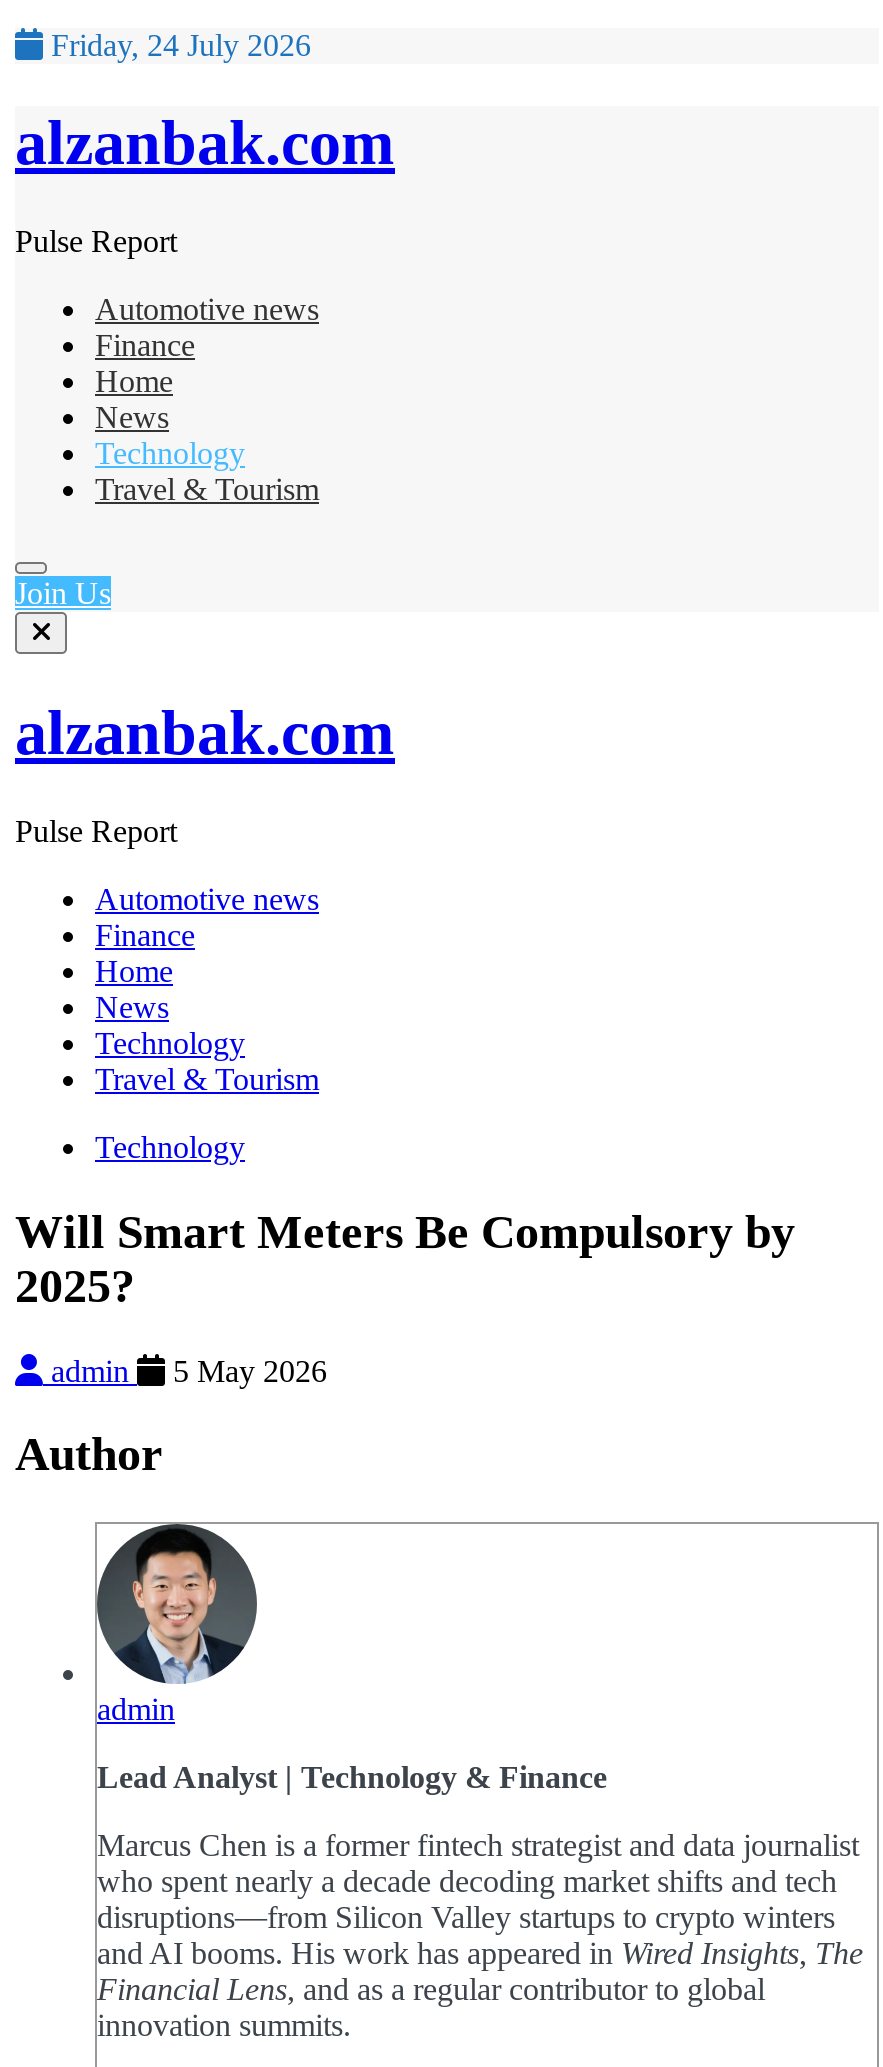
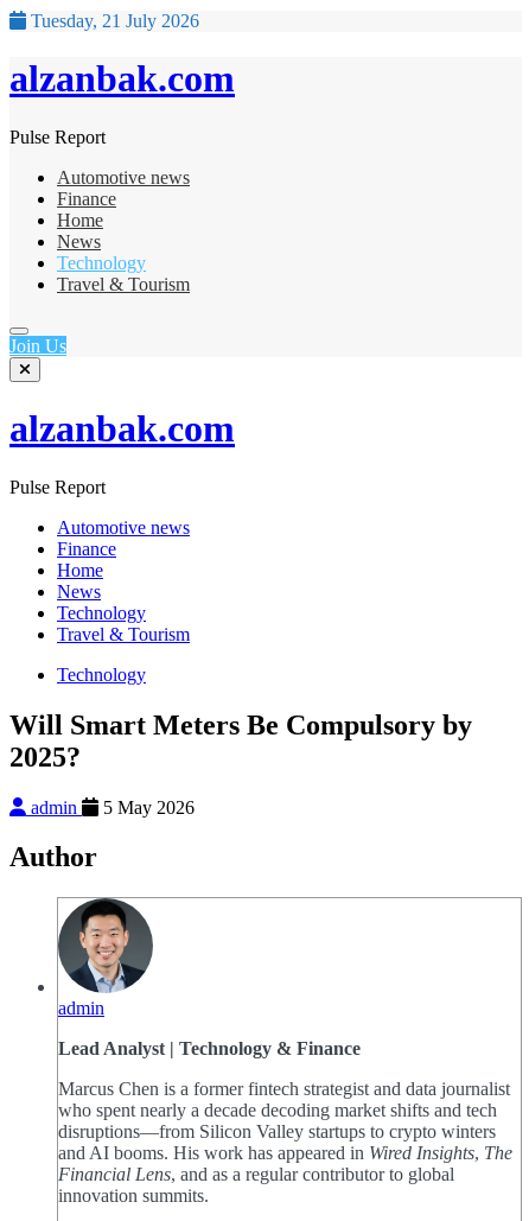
- Friday, 24 July 2026
+ Tuesday, 21 July 2026
